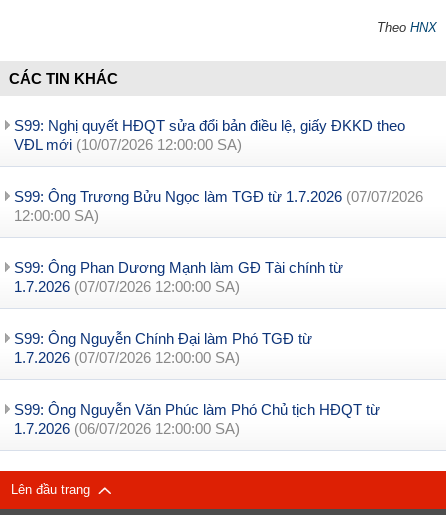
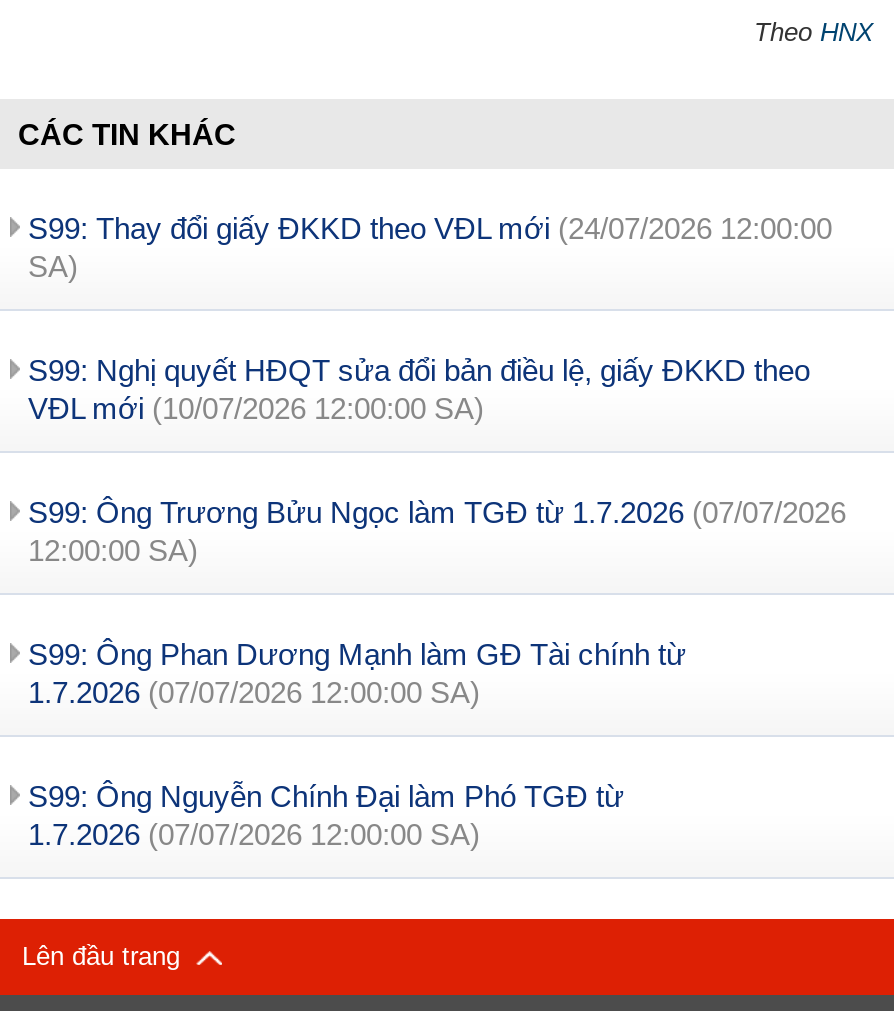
+ S99: Thay đổi giấy ĐKKD theo VĐL mới (24/07/2026 12:00:00
+ SA)

moved down: S99: Nghị quyết HĐQT sửa đổi bản điều lệ, giấy ĐKKD theo | VĐL mới (10/07/2026 12:00:00 SA) | S99: Ông Trương Bửu Ngọc làm TGĐ từ 1.7.2026 (07/07/2026 | 12:00:00 SA) | S99: Ông Phan Dương Mạnh làm GĐ Tài chính từ | 1.7.2026 (07/07/2026 12:00:00 SA) | S99: Ông Nguyễn Chính Đại làm Phó TGĐ từ | 1.7.2026 (07/07/2026 12:00:00 SA)

- S99: Ông Nguyễn Văn Phúc làm Phó Chủ tịch HĐQT từ
- 1.7.2026 (06/07/2026 12:00:00 SA)
